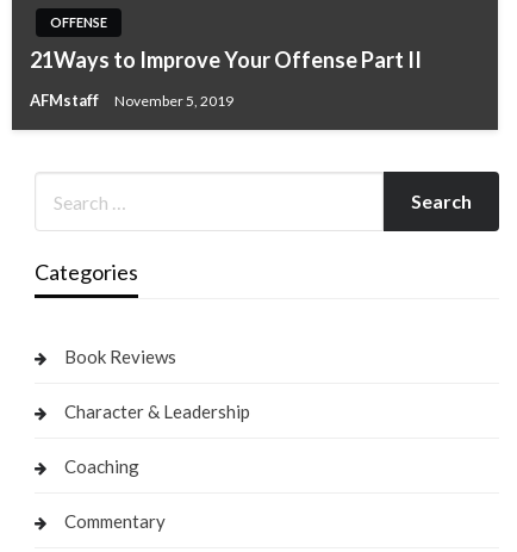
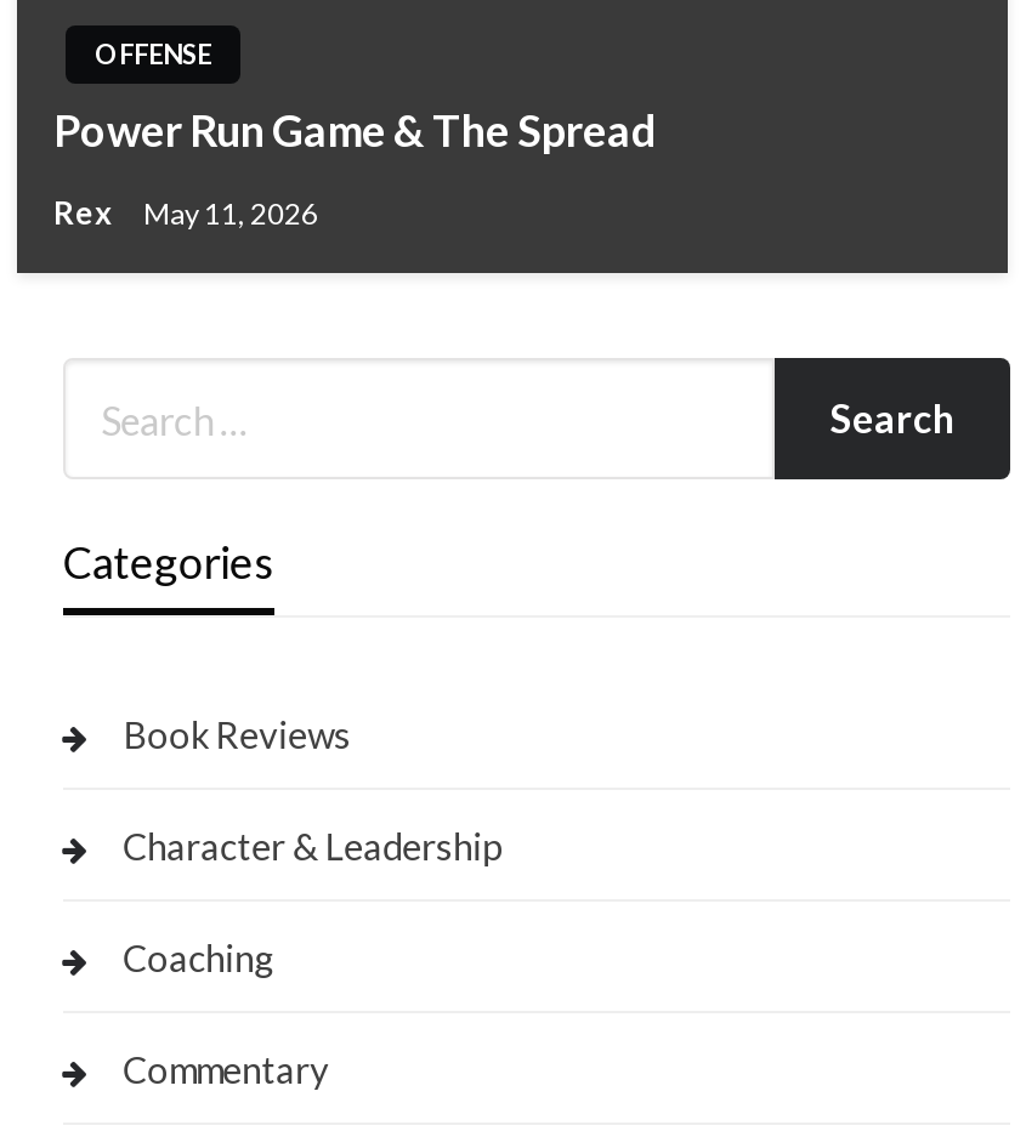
- 21Ways to Improve Your Offense Part II
+ Power Run Game & The Spread

- AFMstaff
- November 5, 2019
+ Rex
+ May 11, 2026
